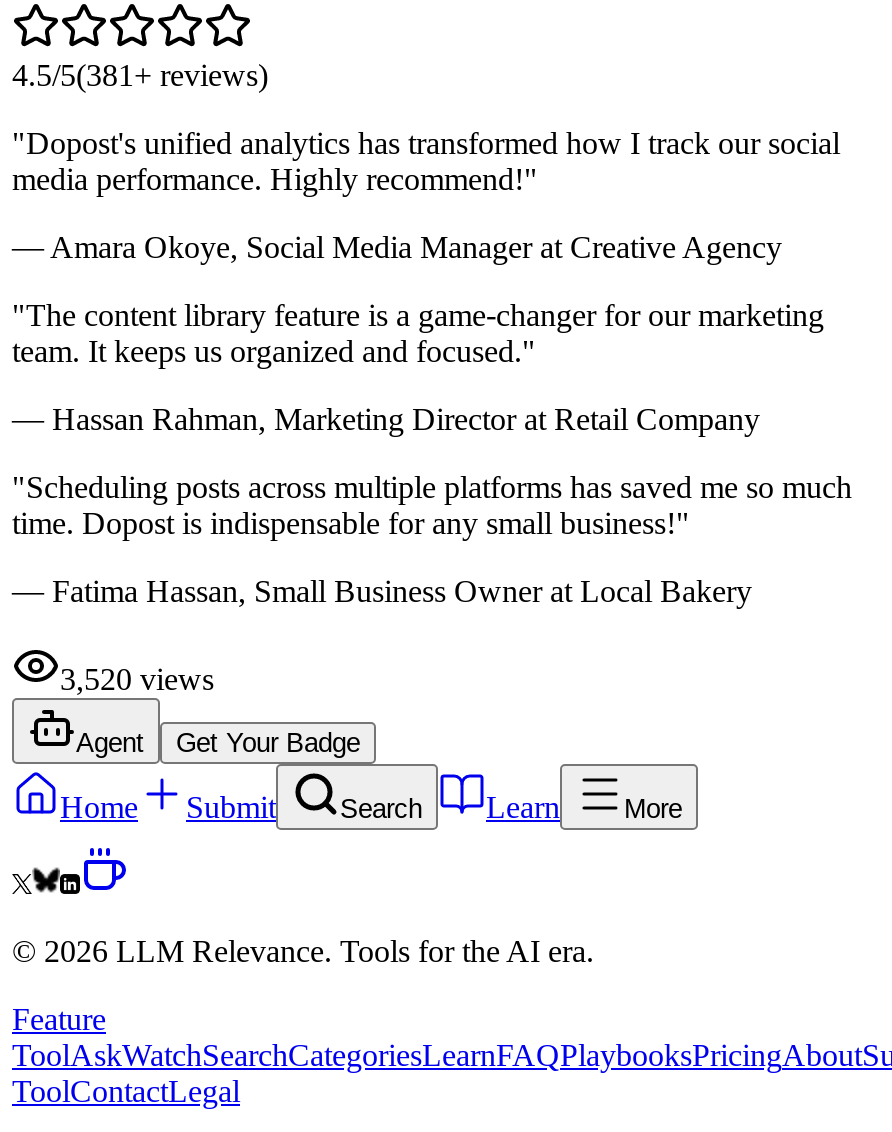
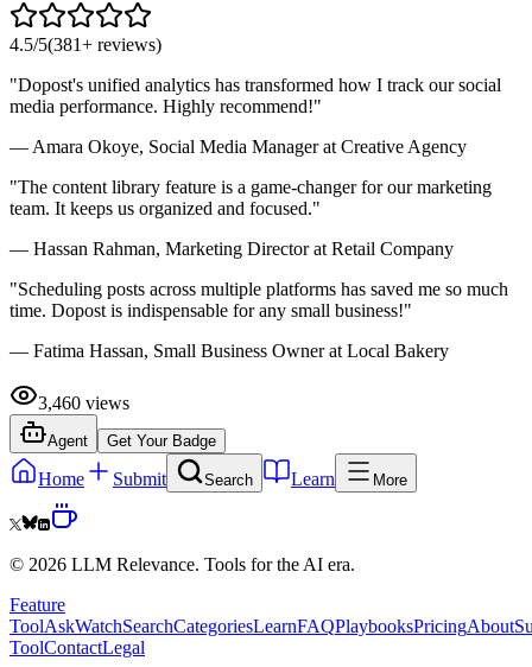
- 3,520 views
+ 3,460 views
